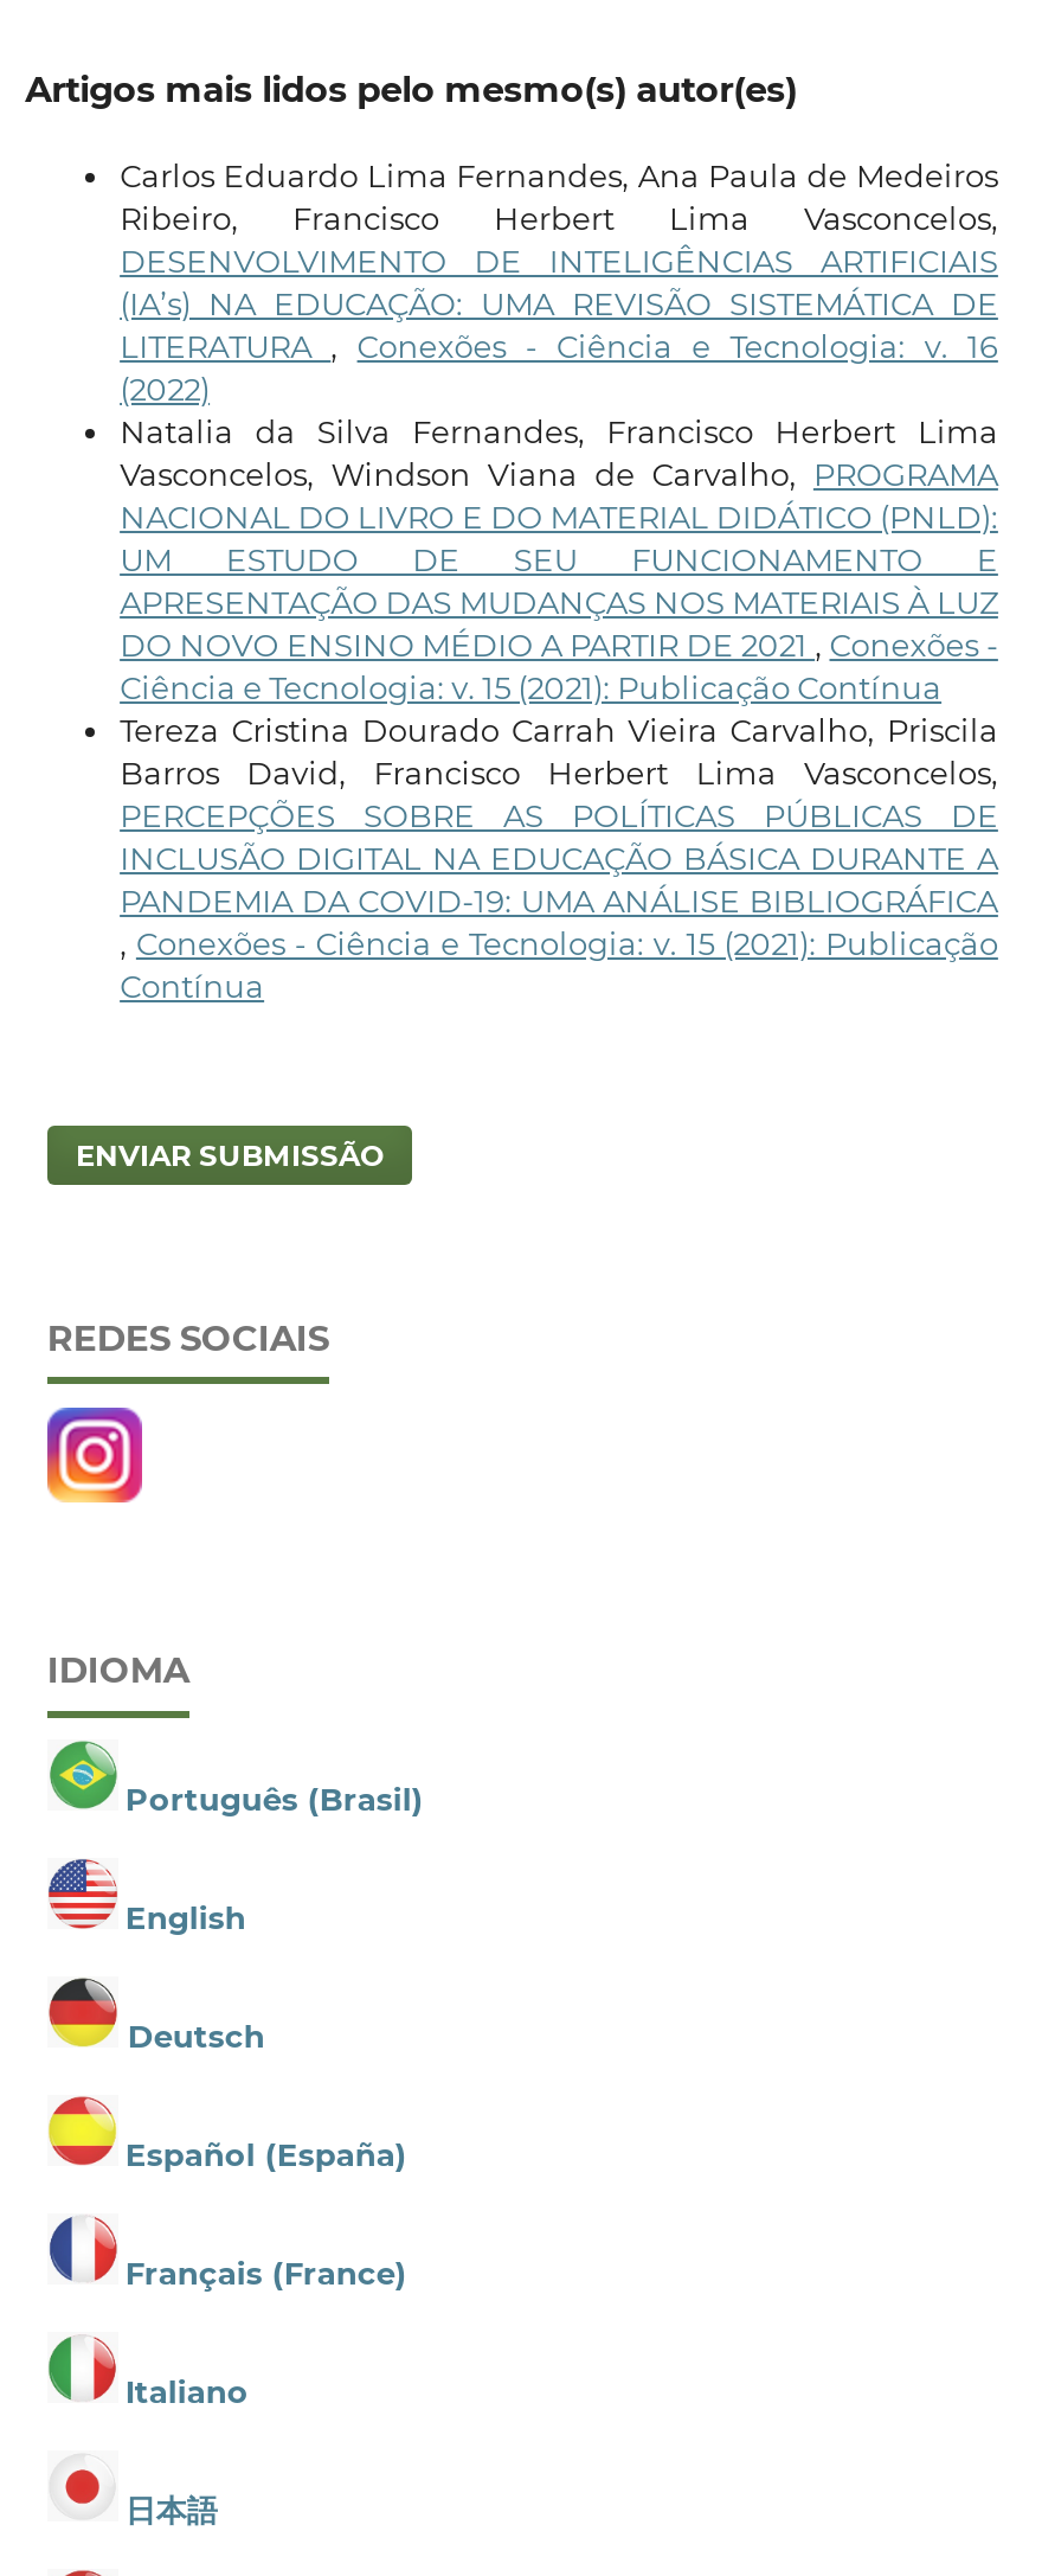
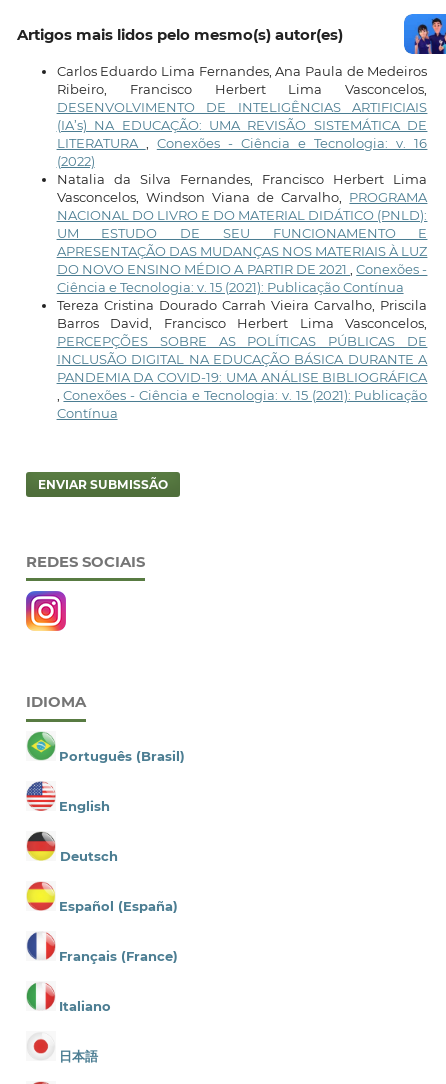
+ [image]
